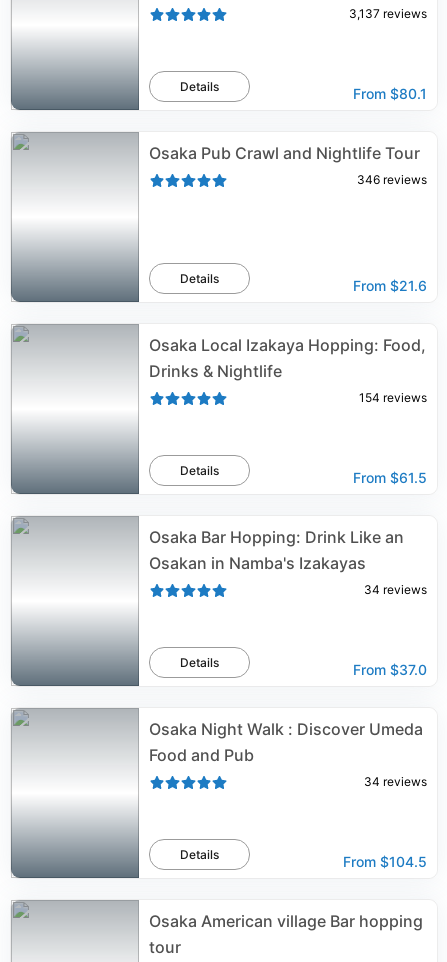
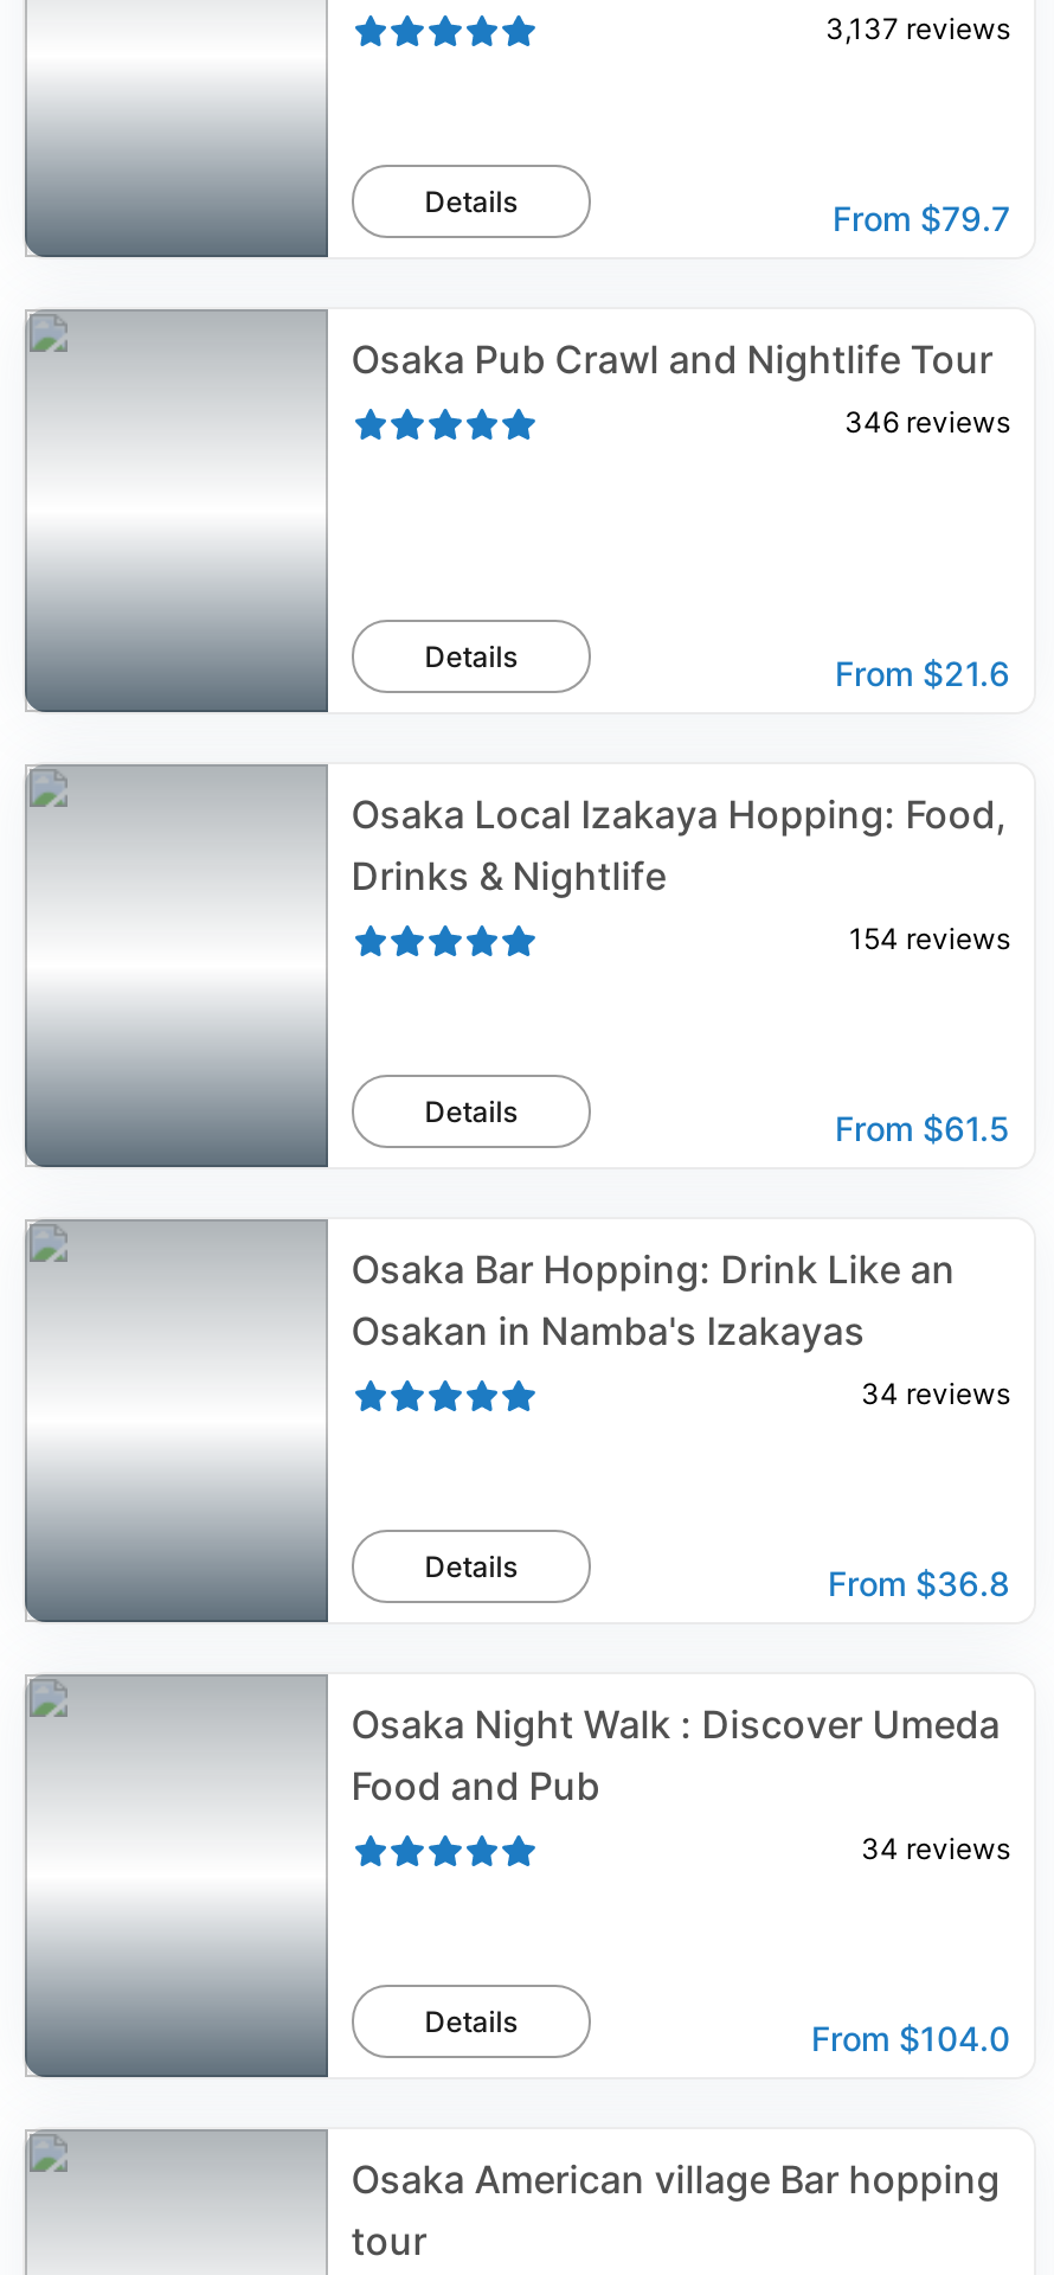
- From $80.1
+ From $79.7

- From $37.0
+ From $36.8

- From $104.5
+ From $104.0
